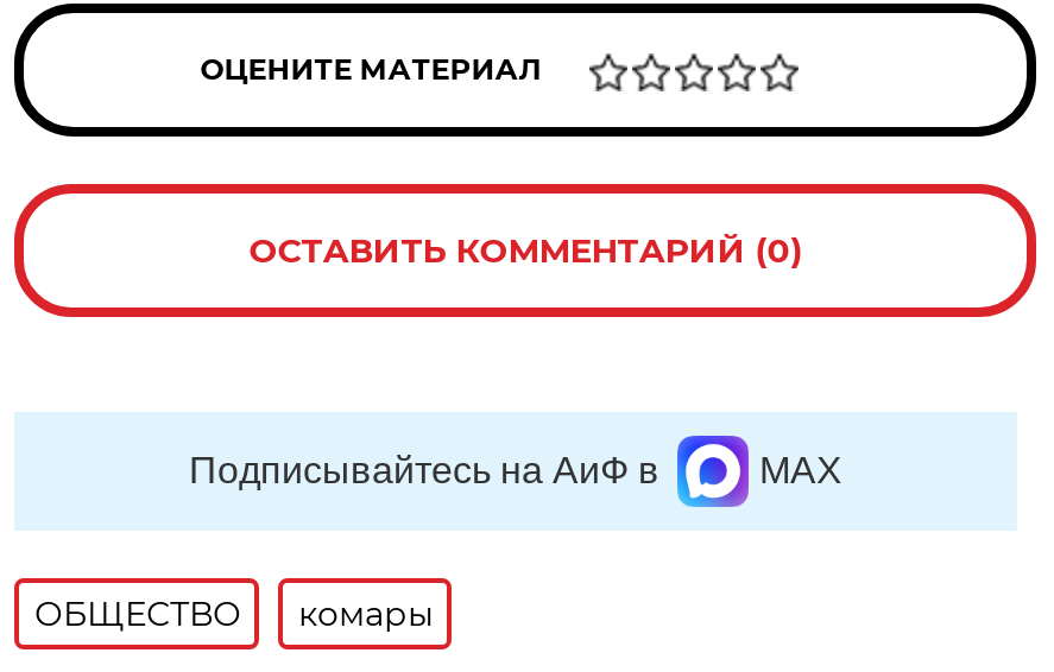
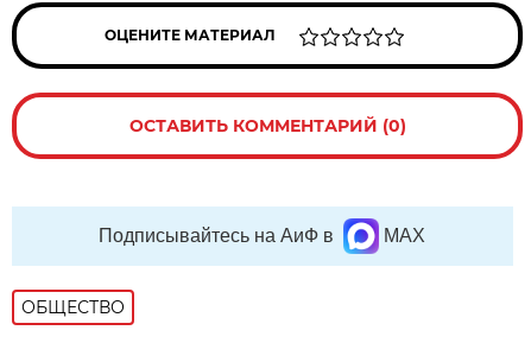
- комары
